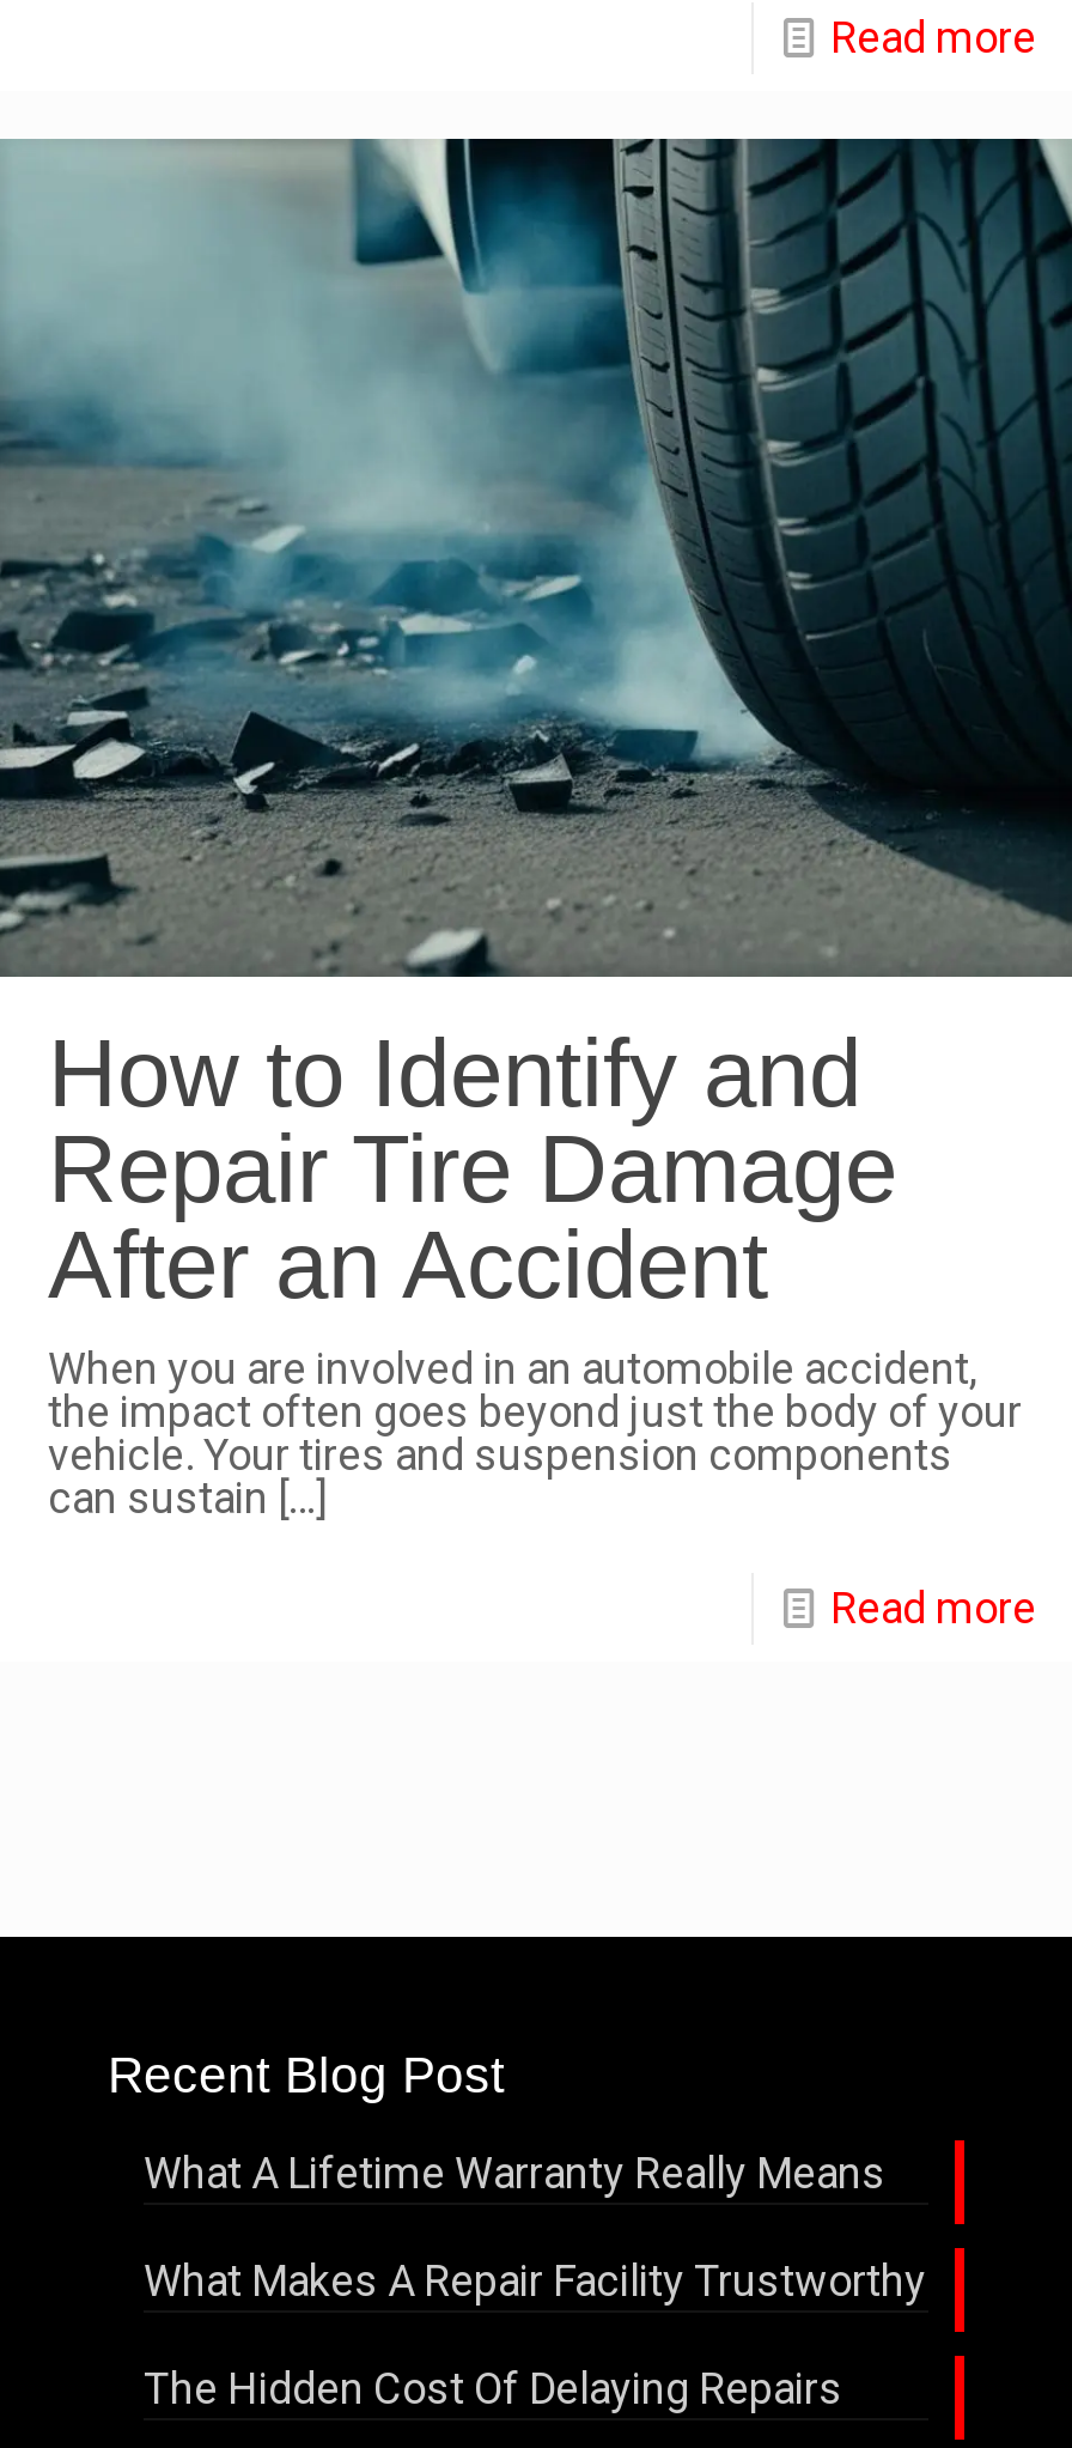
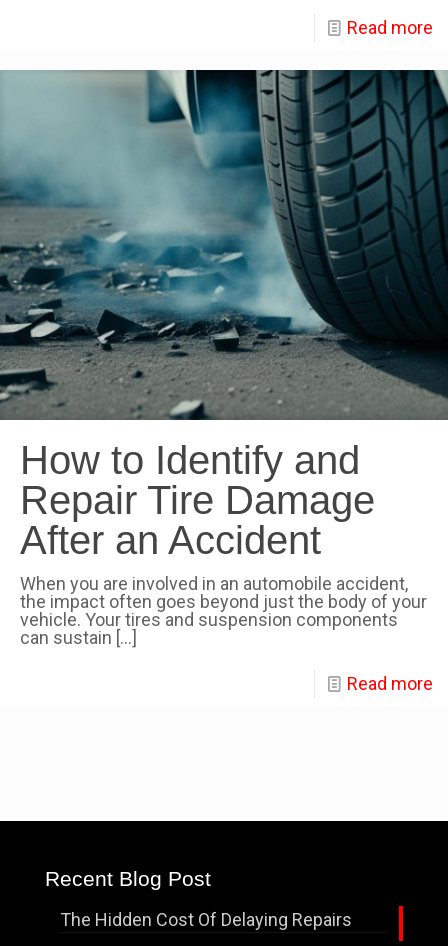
- What A Lifetime Warranty Really Means
- What Makes A Repair Facility Trustworthy
